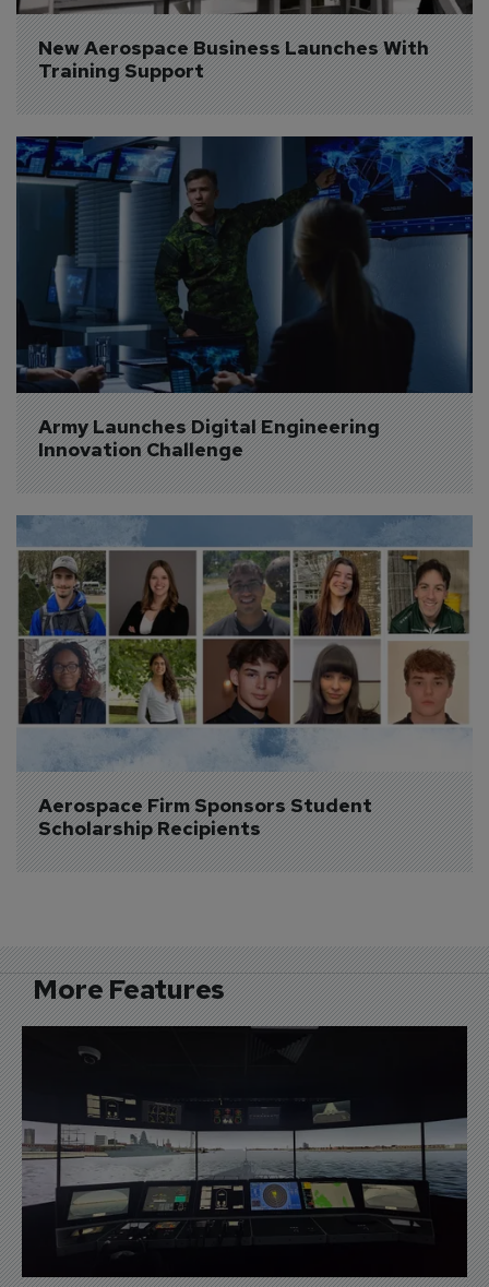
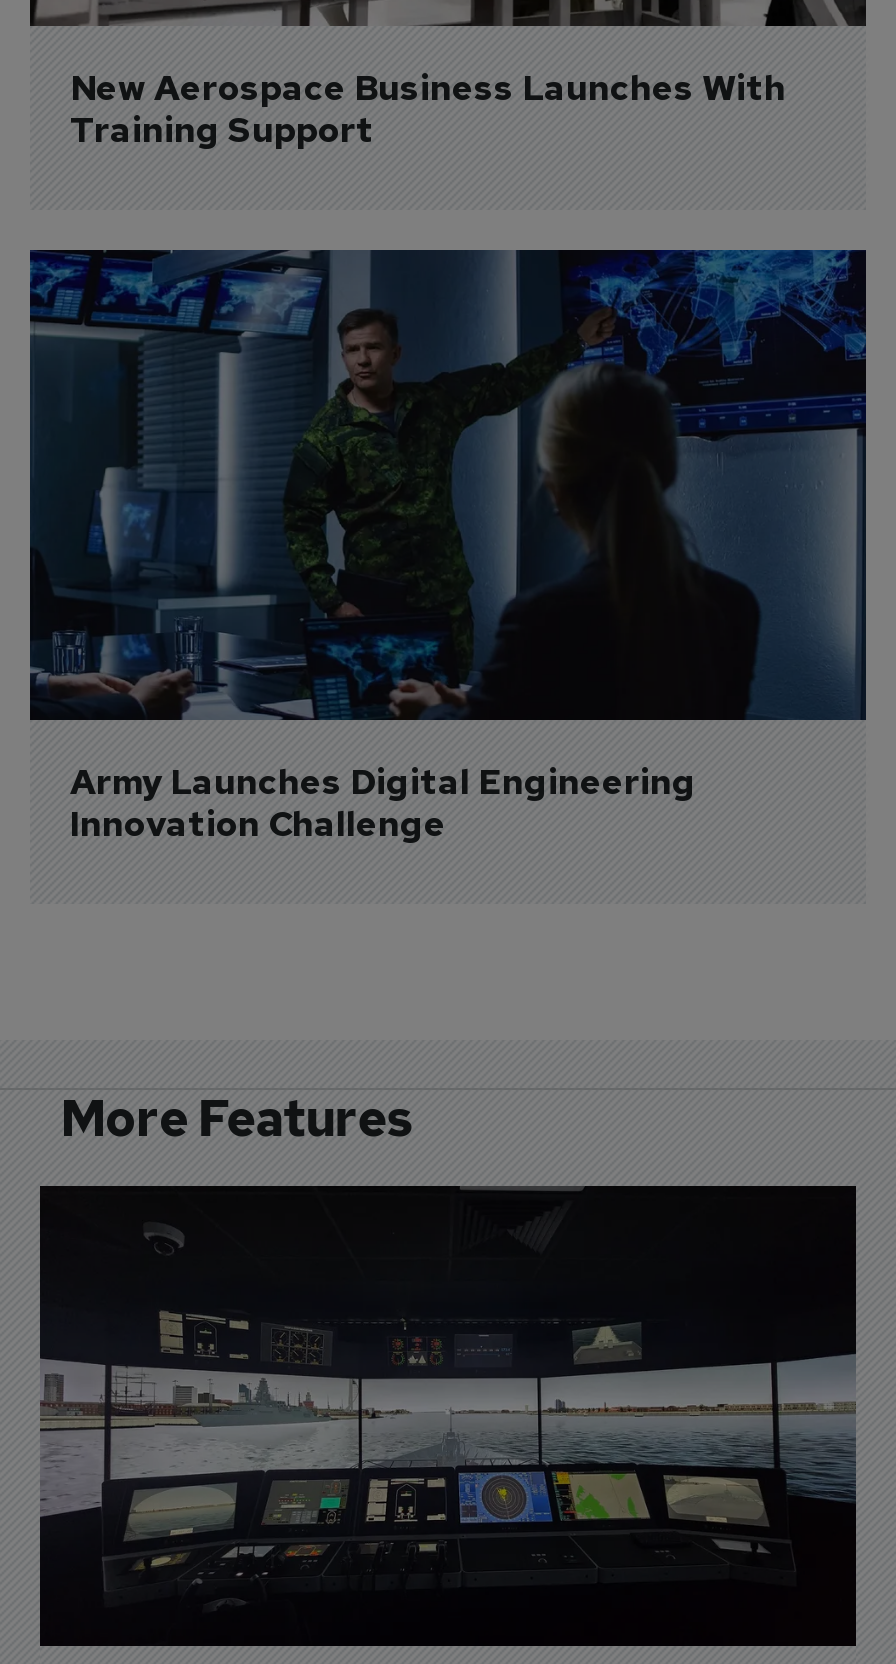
- [image]
- Aerospace Firm Sponsors Student
- Scholarship Recipients
